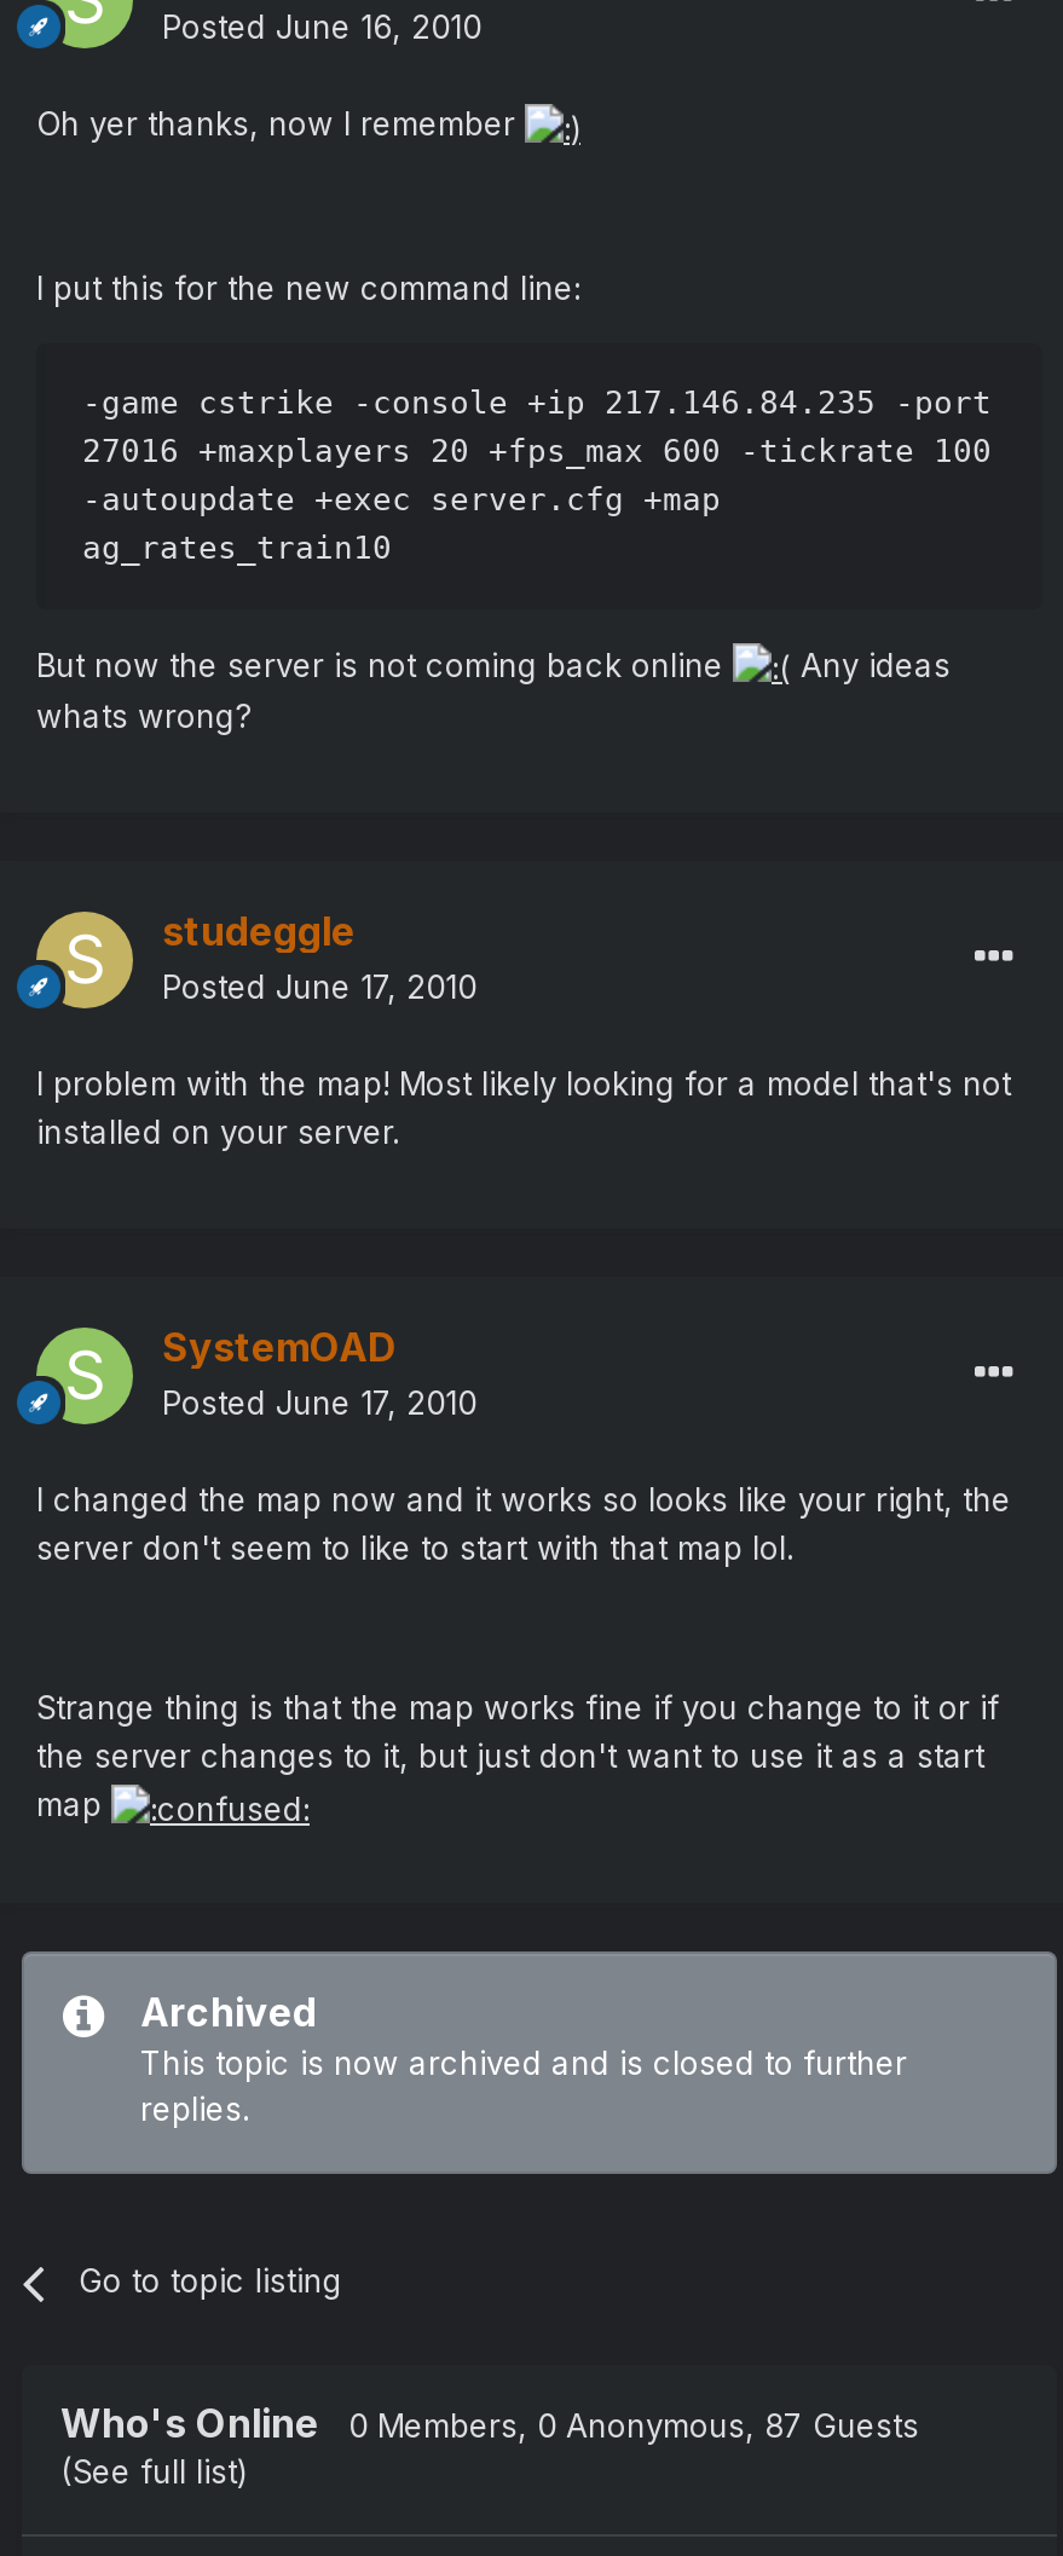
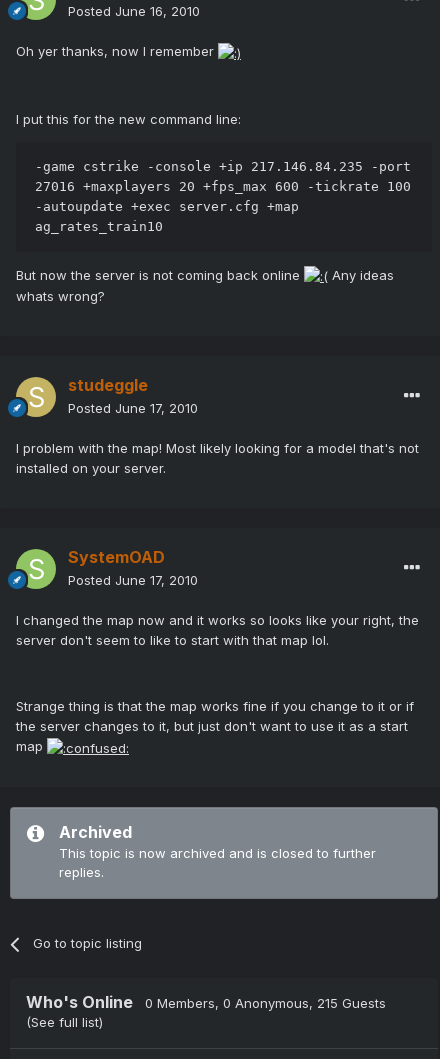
- Who's Online 0 Members, 0 Anonymous, 87 Guests
+ Who's Online 0 Members, 0 Anonymous, 215 Guests
